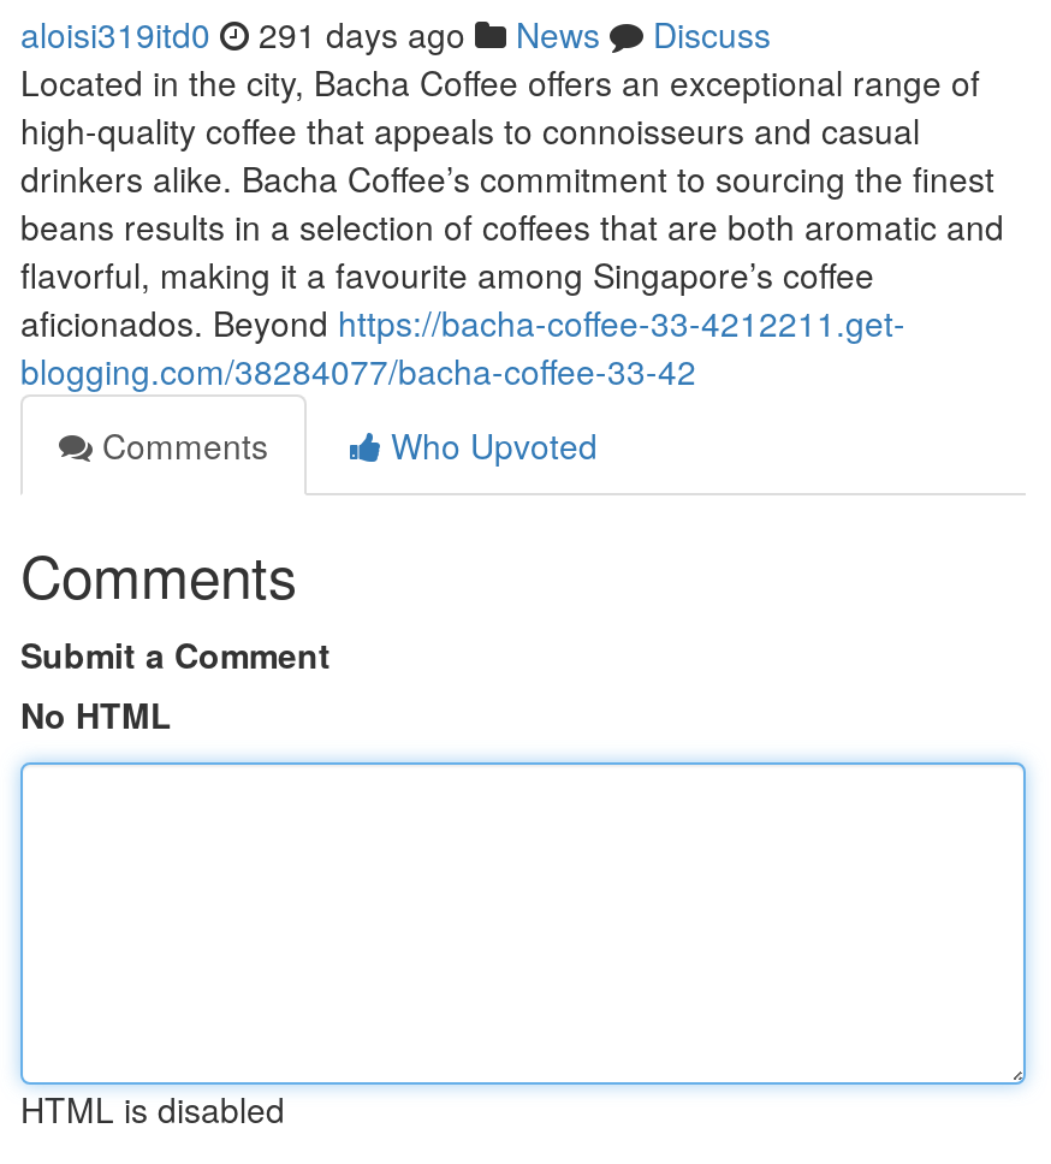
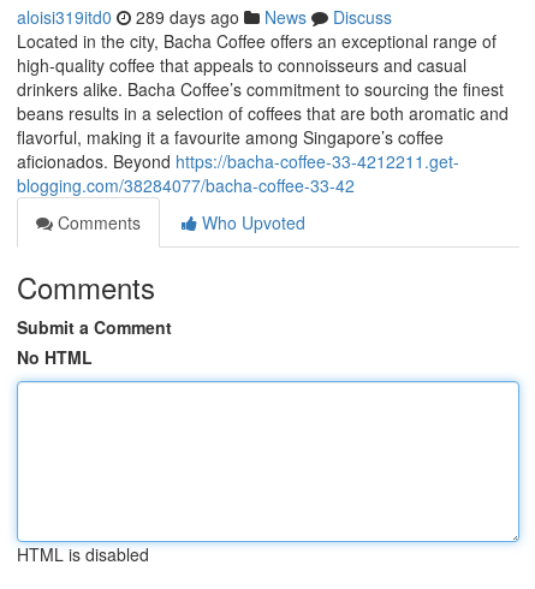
- aloisi319itd0 291 days ago News Discuss
+ aloisi319itd0 289 days ago News Discuss
